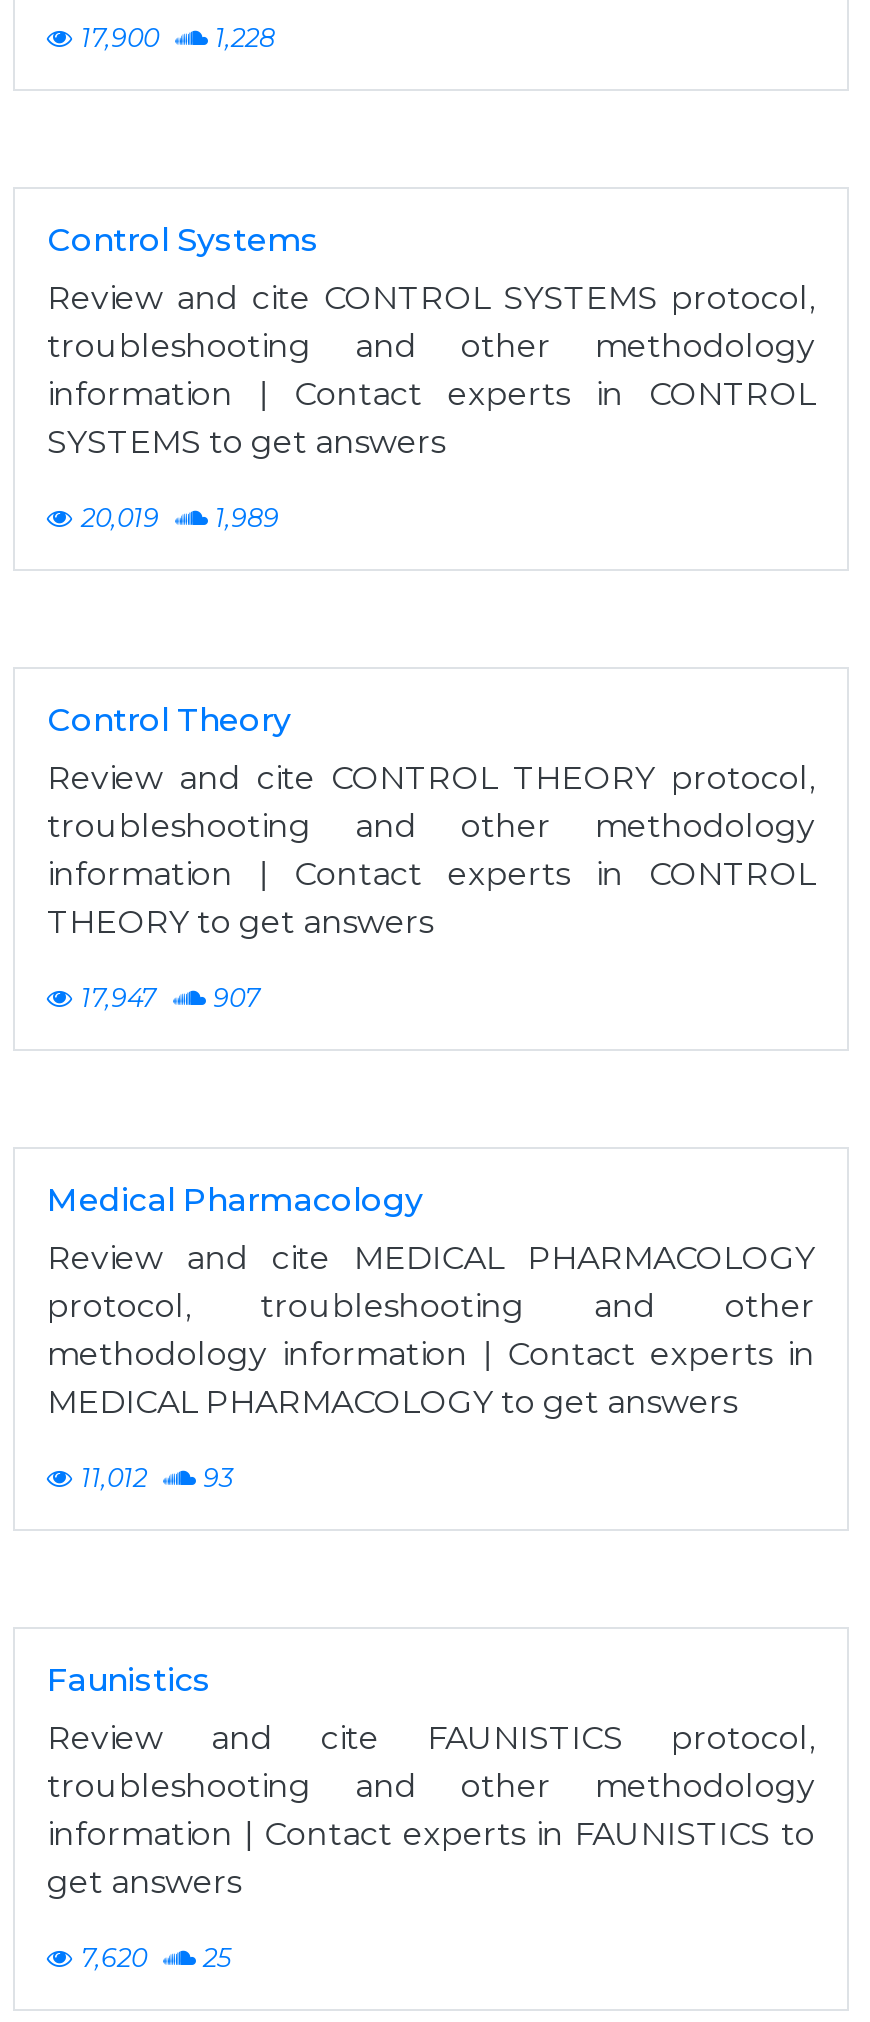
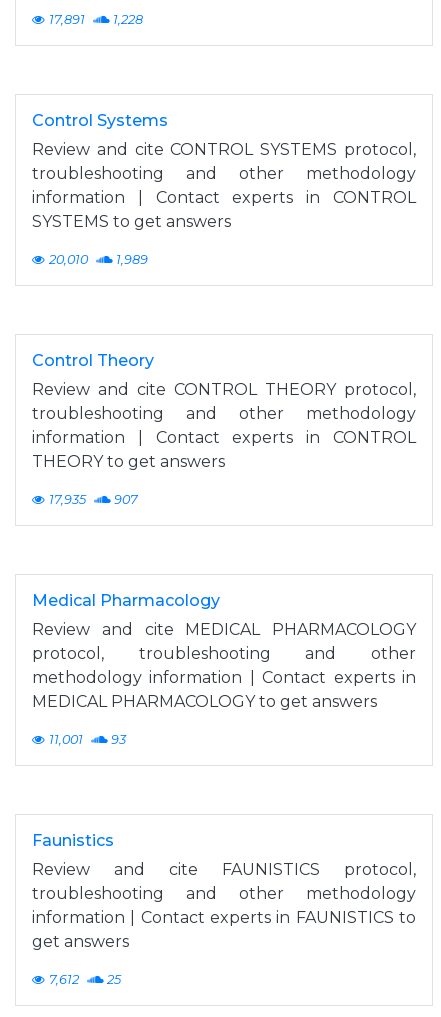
- 17,900 1,228
+ 17,891 1,228

- 20,019 1,989
+ 20,010 1,989

- 17,947 907
+ 17,935 907

- 11,012 93
+ 11,001 93

- 7,620 25
+ 7,612 25
